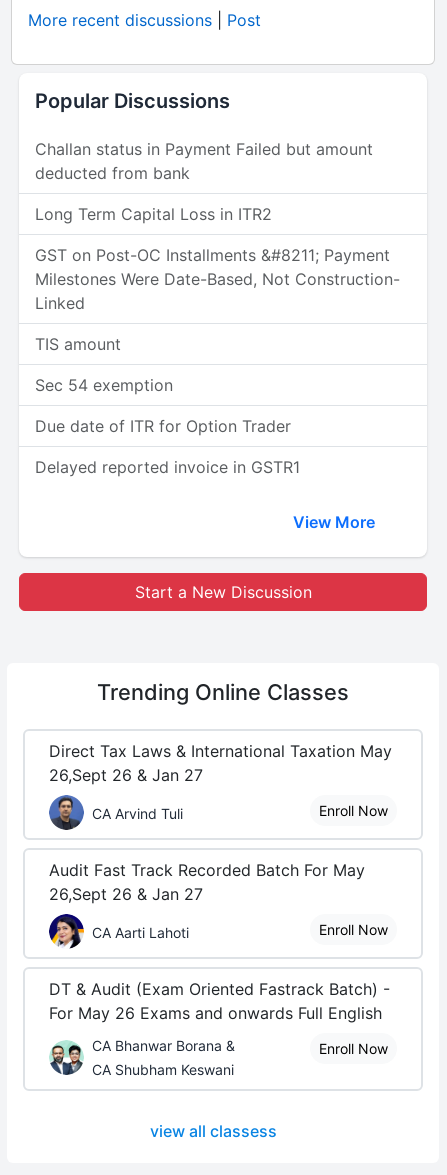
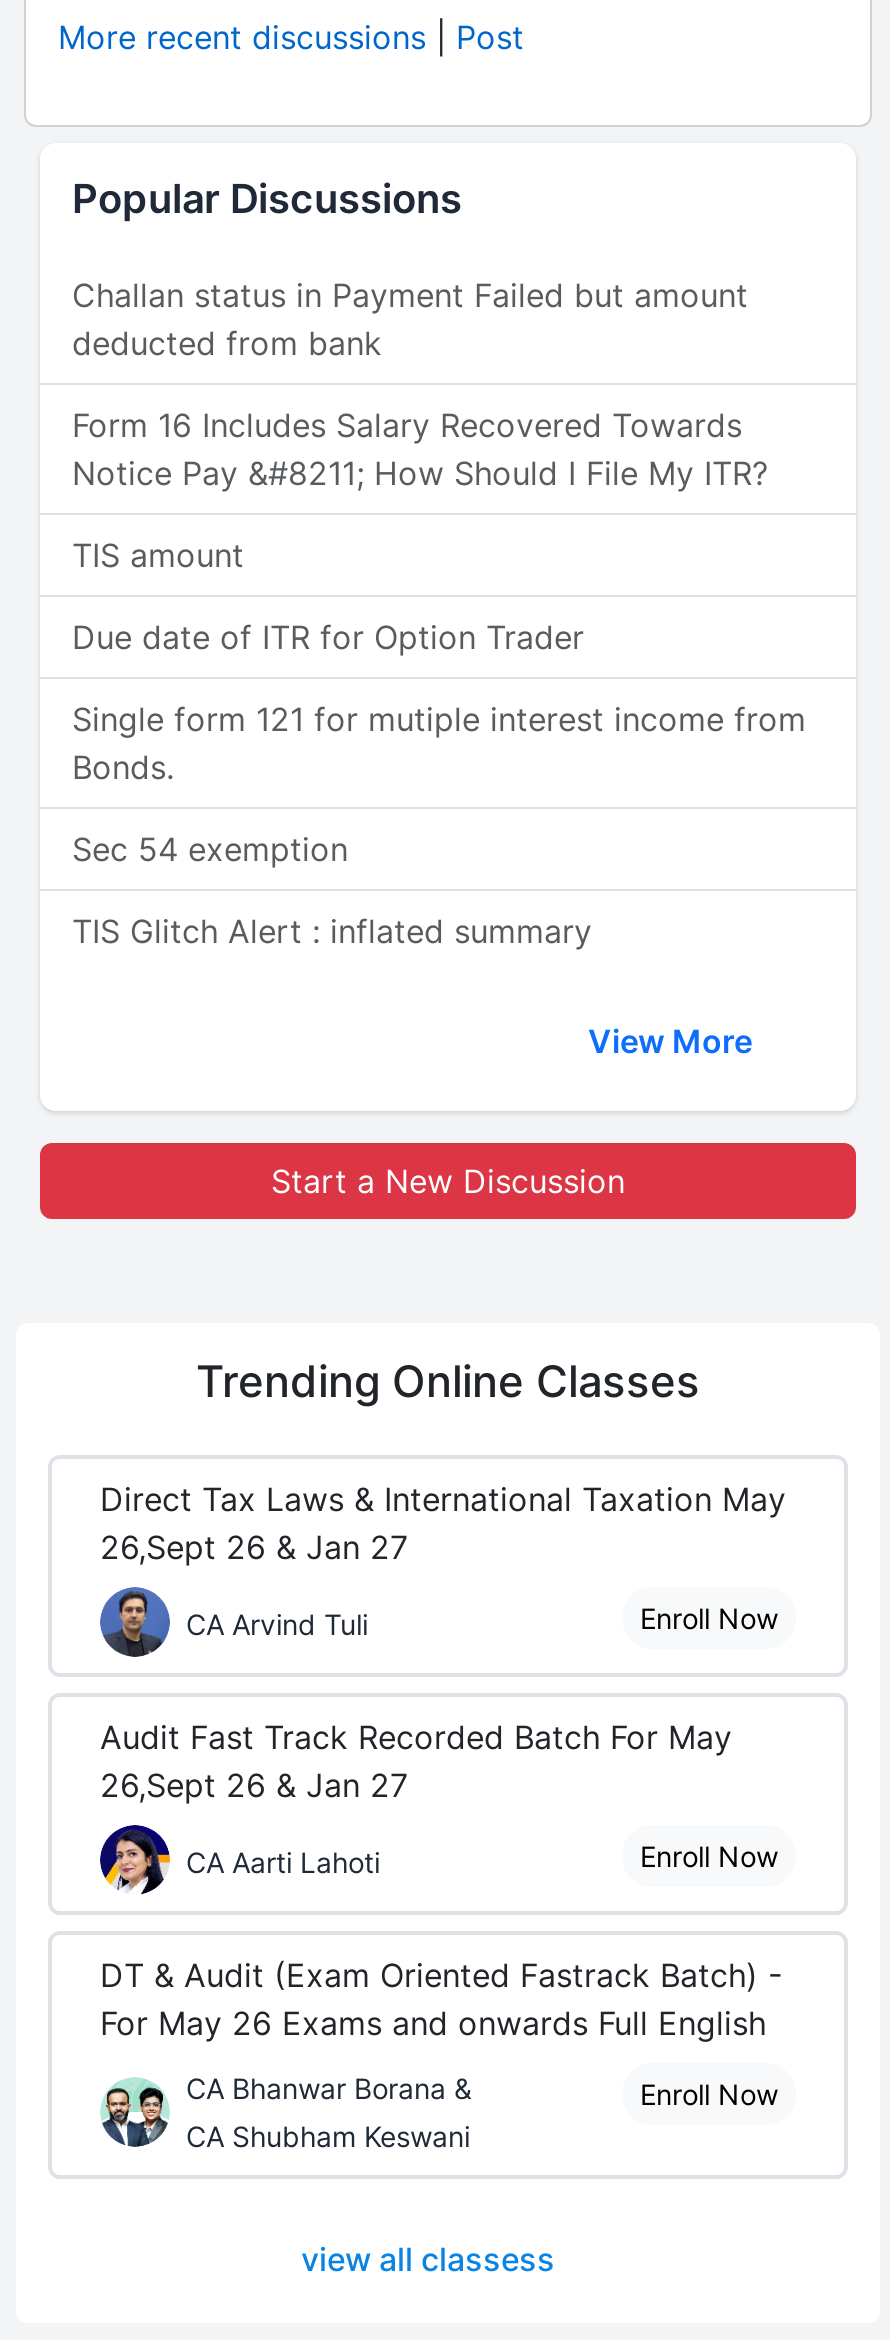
- Long Term Capital Loss in ITR2
- GST on Post-OC Installments &#8211; Payment
- Milestones Were Date-Based, Not Construction-
- Linked
+ Form 16 Includes Salary Recovered Towards
+ Notice Pay &#8211; How Should I File My ITR?

moved up: TIS amount

+ Single form 121 for mutiple interest income from
+ Bonds.

moved down: Sec 54 exemption

moved up: Due date of ITR for Option Trader

- Delayed reported invoice in GSTR1
+ TIS Glitch Alert : inflated summary
